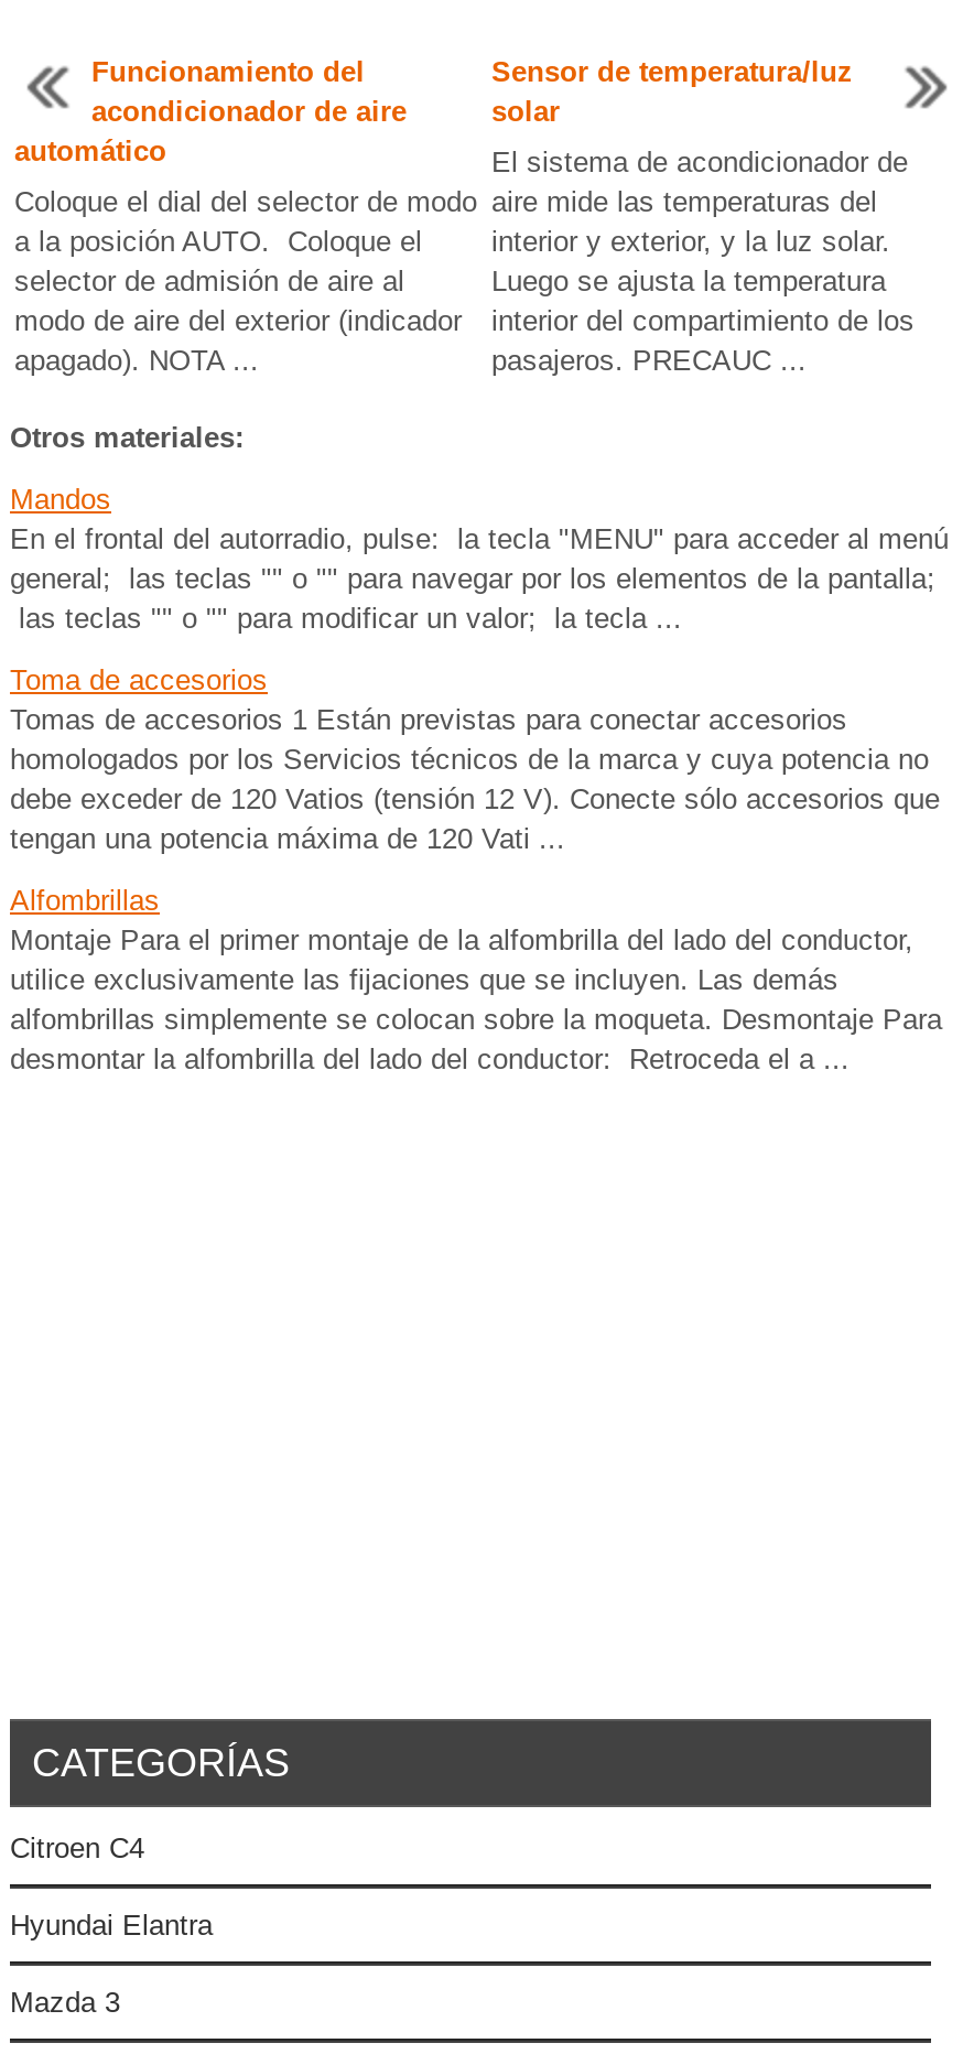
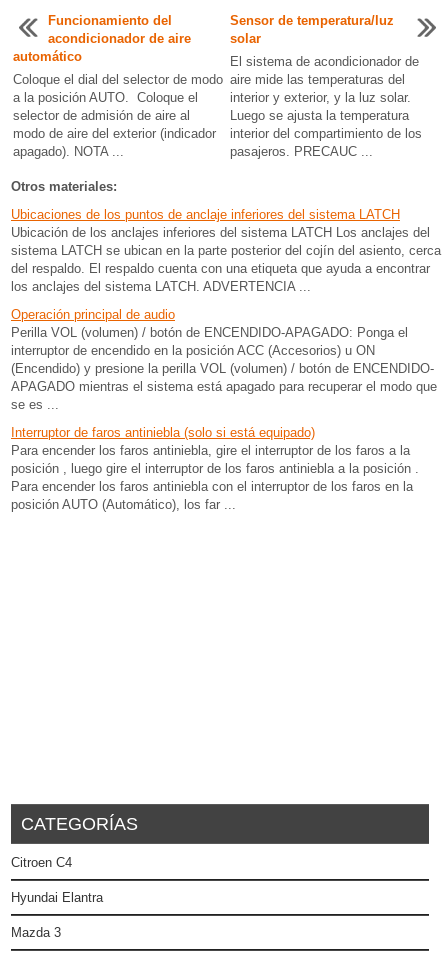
- Mandos
- En el frontal del autorradio, pulse: la tecla "MENU" para acceder al menú
- general; las teclas "" o "" para navegar por los elementos de la pantalla;
- las teclas "" o "" para modificar un valor; la tecla ...
+ Ubicaciones de los puntos de anclaje inferiores del sistema LATCH
+ Ubicación de los anclajes inferiores del sistema LATCH Los anclajes del
+ sistema LATCH se ubican en la parte posterior del cojín del asiento, cerca
+ del respaldo. El respaldo cuenta con una etiqueta que ayuda a encontrar
+ los anclajes del sistema LATCH. ADVERTENCIA ...

- Toma de accesorios
- Tomas de accesorios 1 Están previstas para conectar accesorios
- homologados por los Servicios técnicos de la marca y cuya potencia no
- debe exceder de 120 Vatios (tensión 12 V). Conecte sólo accesorios que
- tengan una potencia máxima de 120 Vati ...
+ Operación principal de audio
+ Perilla VOL (volumen) / botón de ENCENDIDO-APAGADO: Ponga el
+ interruptor de encendido en la posición ACC (Accesorios) u ON
+ (Encendido) y presione la perilla VOL (volumen) / botón de ENCENDIDO-
+ APAGADO mientras el sistema está apagado para recuperar el modo que
+ se es ...

- Alfombrillas
- Montaje Para el primer montaje de la alfombrilla del lado del conductor,
- utilice exclusivamente las fijaciones que se incluyen. Las demás
- alfombrillas simplemente se colocan sobre la moqueta. Desmontaje Para
- desmontar la alfombrilla del lado del conductor: Retroceda el a ...
+ Interruptor de faros antiniebla (solo si está equipado)
+ Para encender los faros antiniebla, gire el interruptor de los faros a la
+ posición , luego gire el interruptor de los faros antiniebla a la posición .
+ Para encender los faros antiniebla con el interruptor de los faros en la
+ posición AUTO (Automático), los far ...
